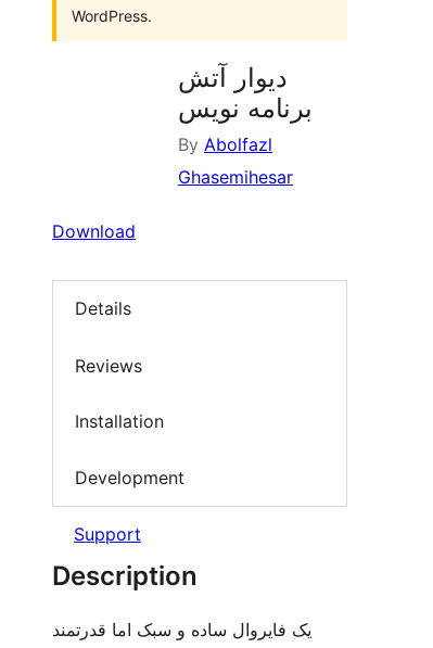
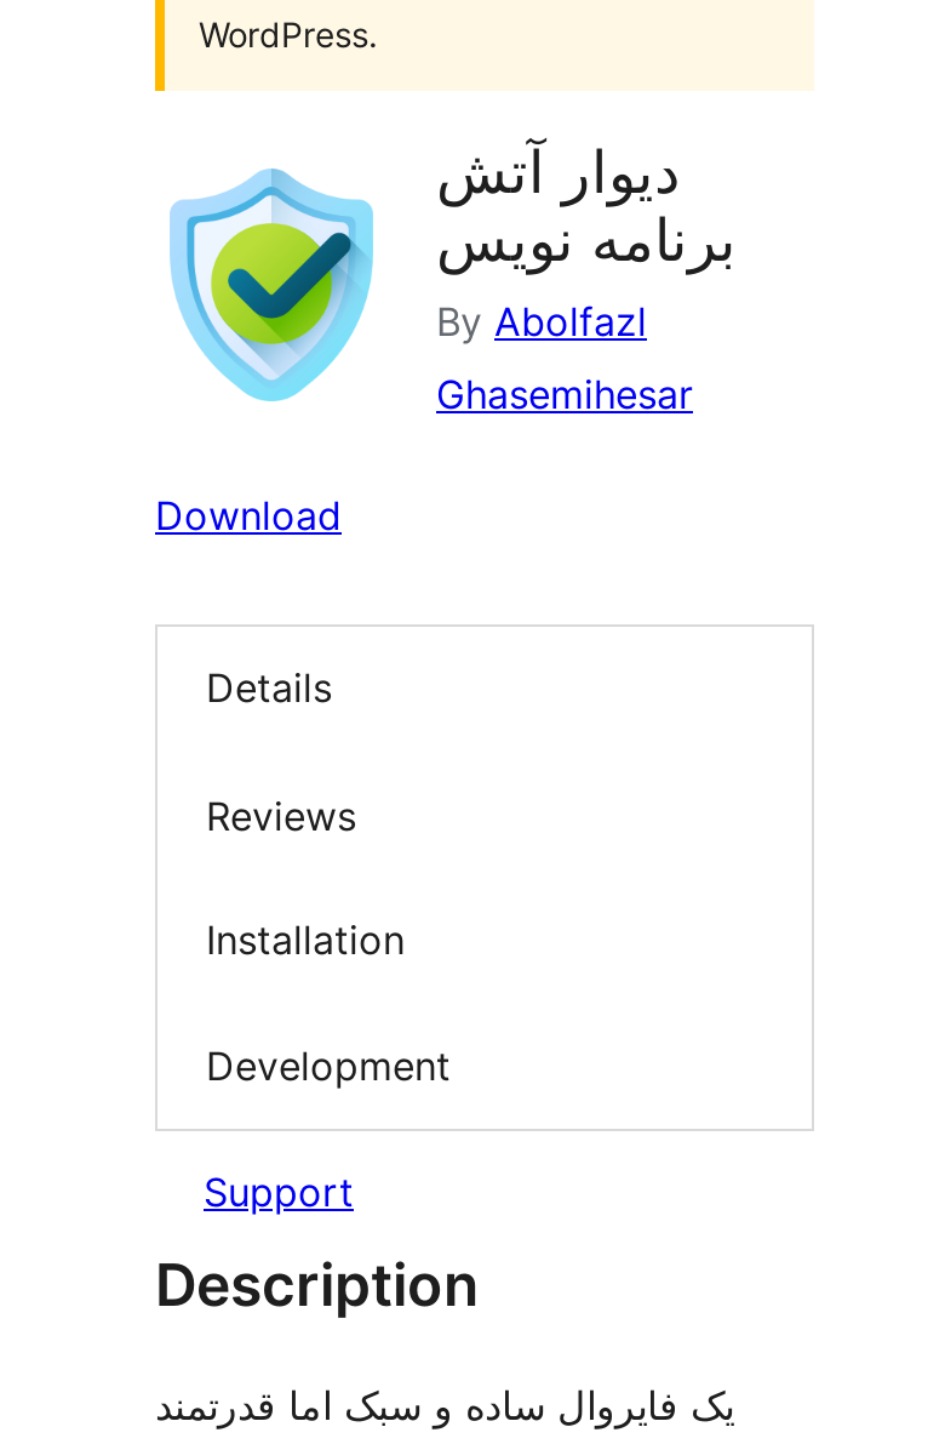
+ [image]
